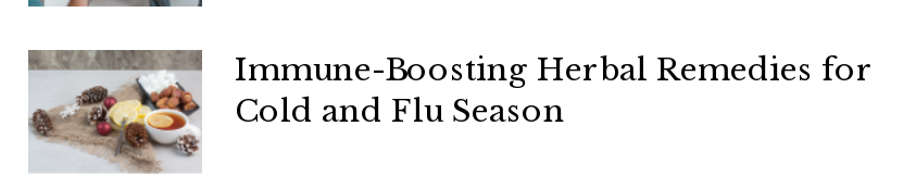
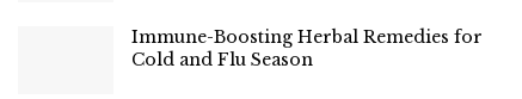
- [image]
